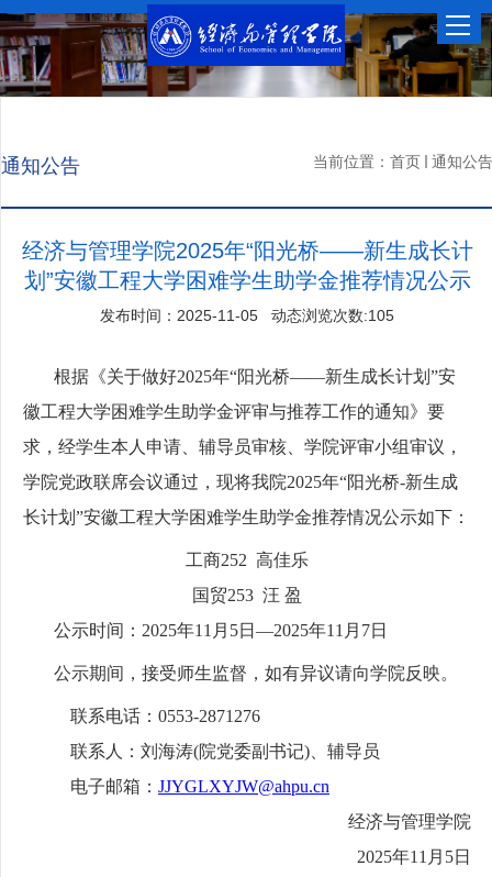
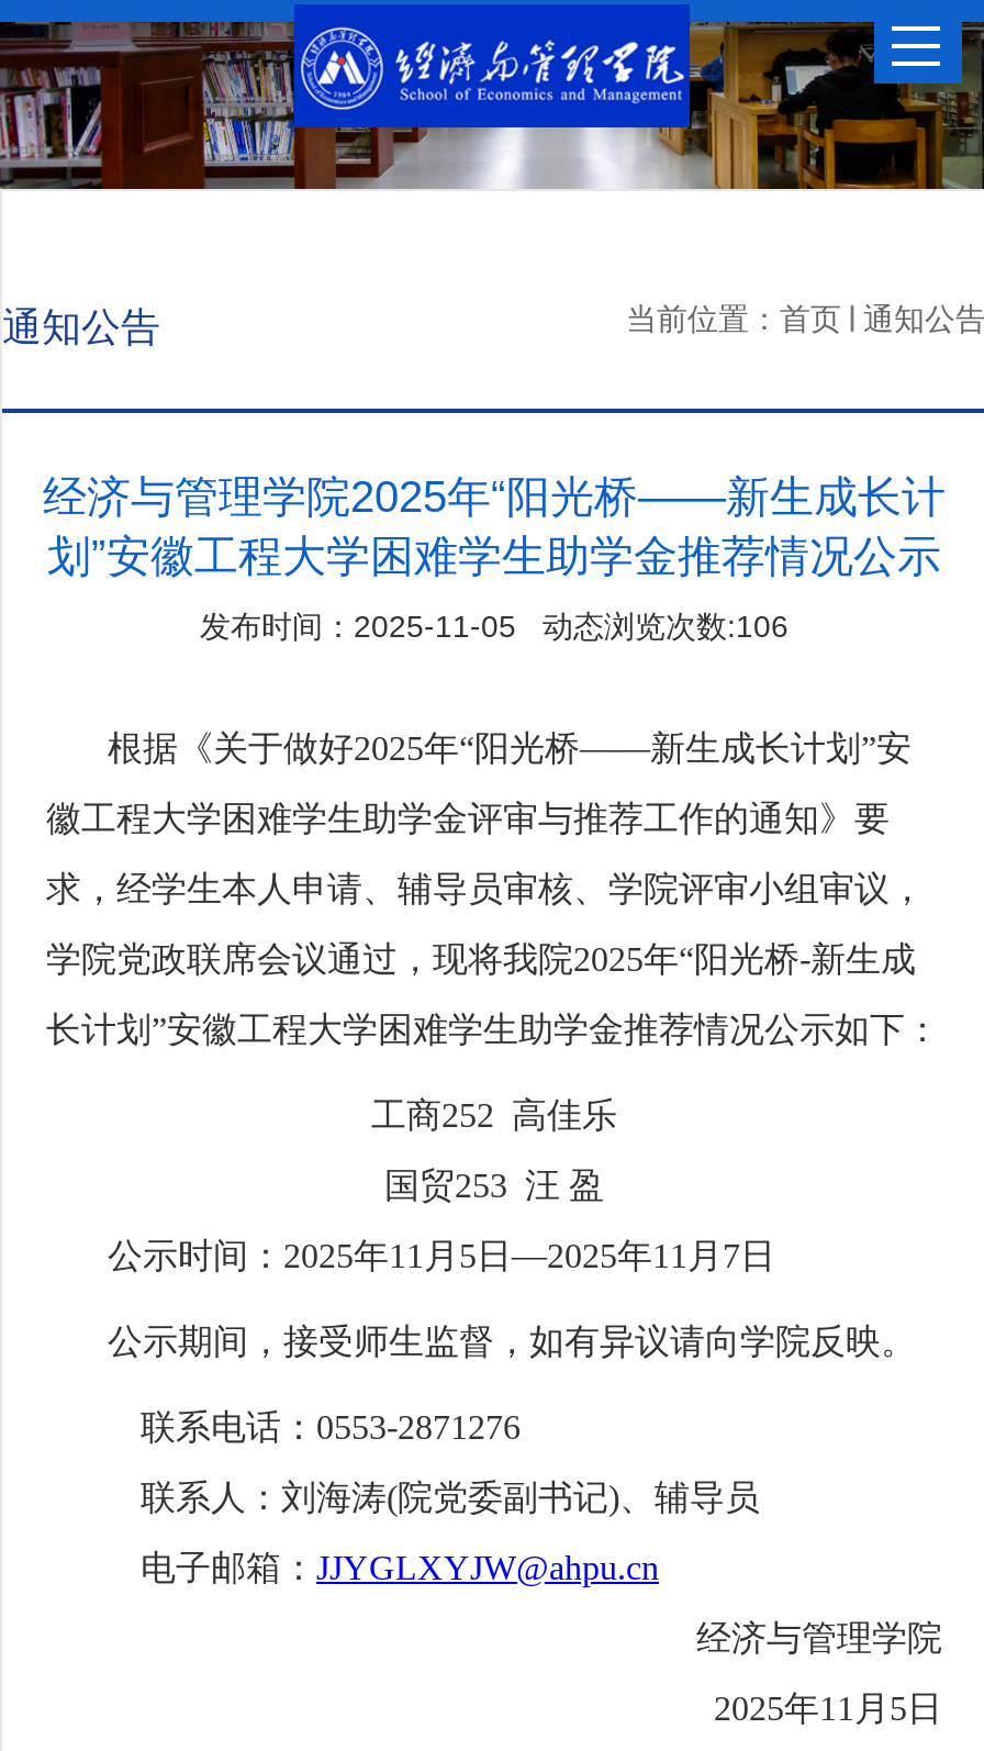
- 发布时间：2025-11-05 动态浏览次数: 105
+ 发布时间：2025-11-05 动态浏览次数: 106
